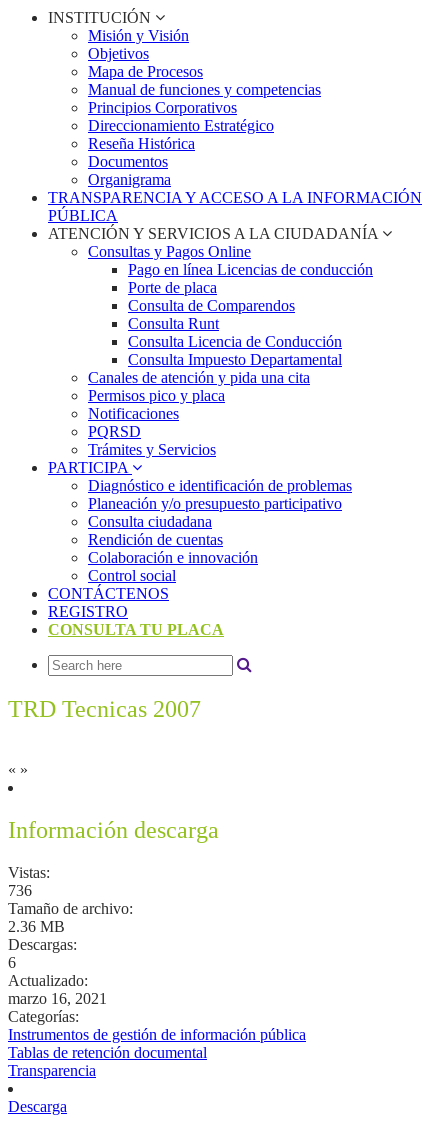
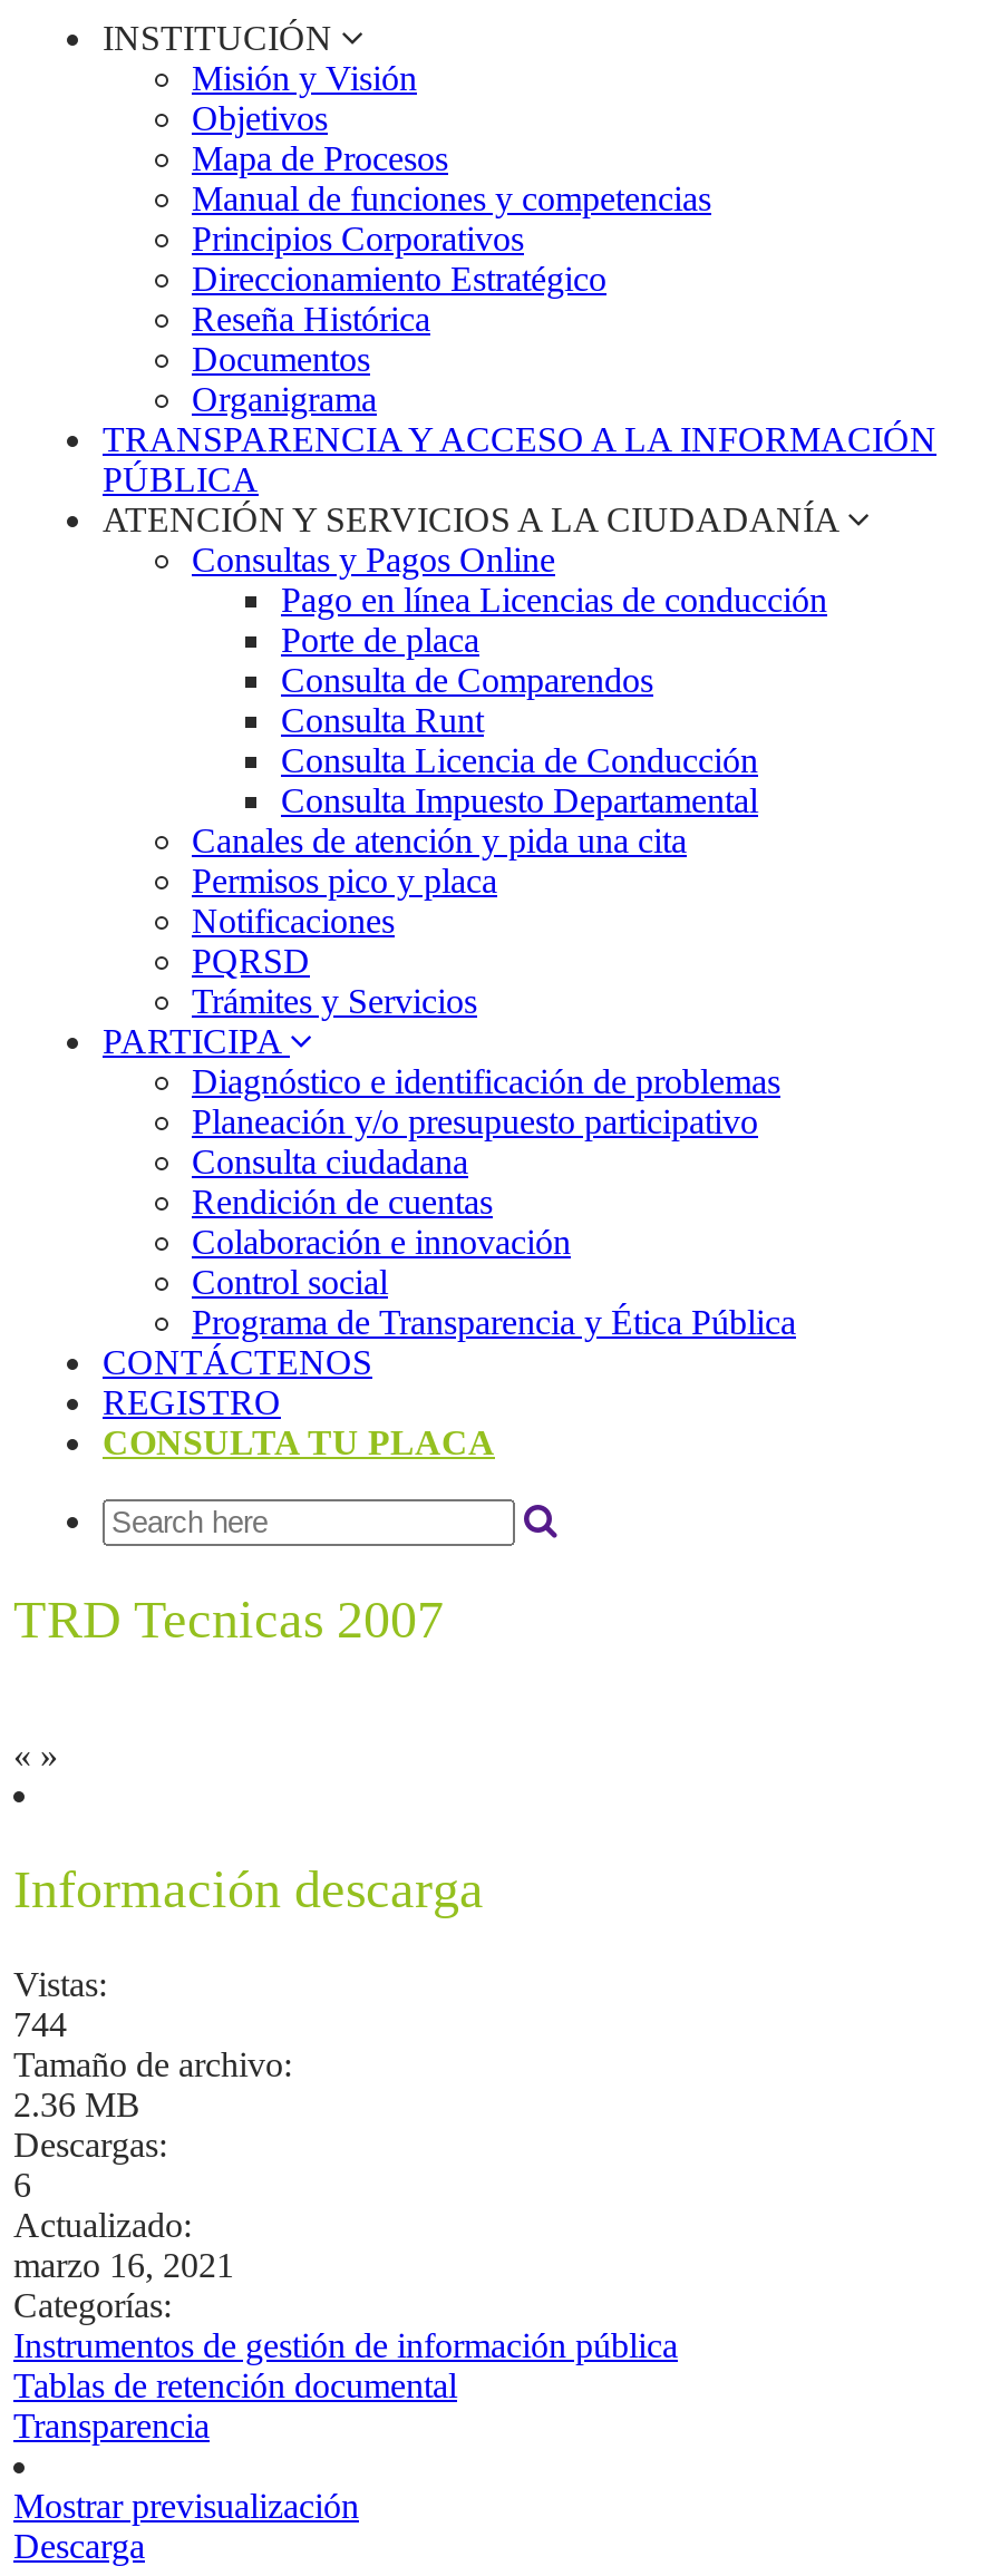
+ Programa de Transparencia y Ética Pública

- 736
+ 744

+ Mostrar previsualización
